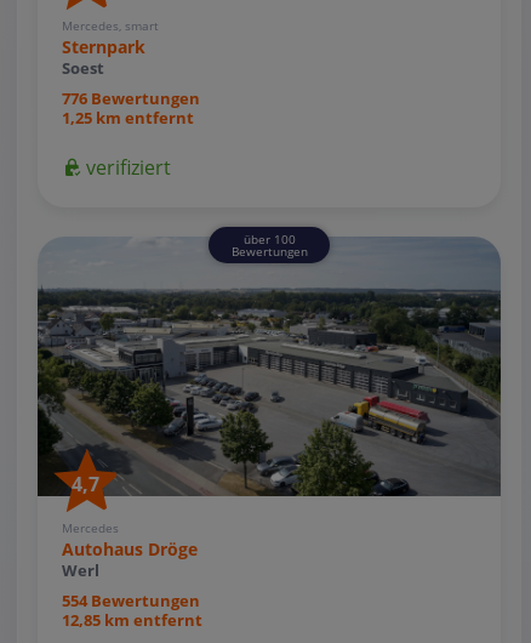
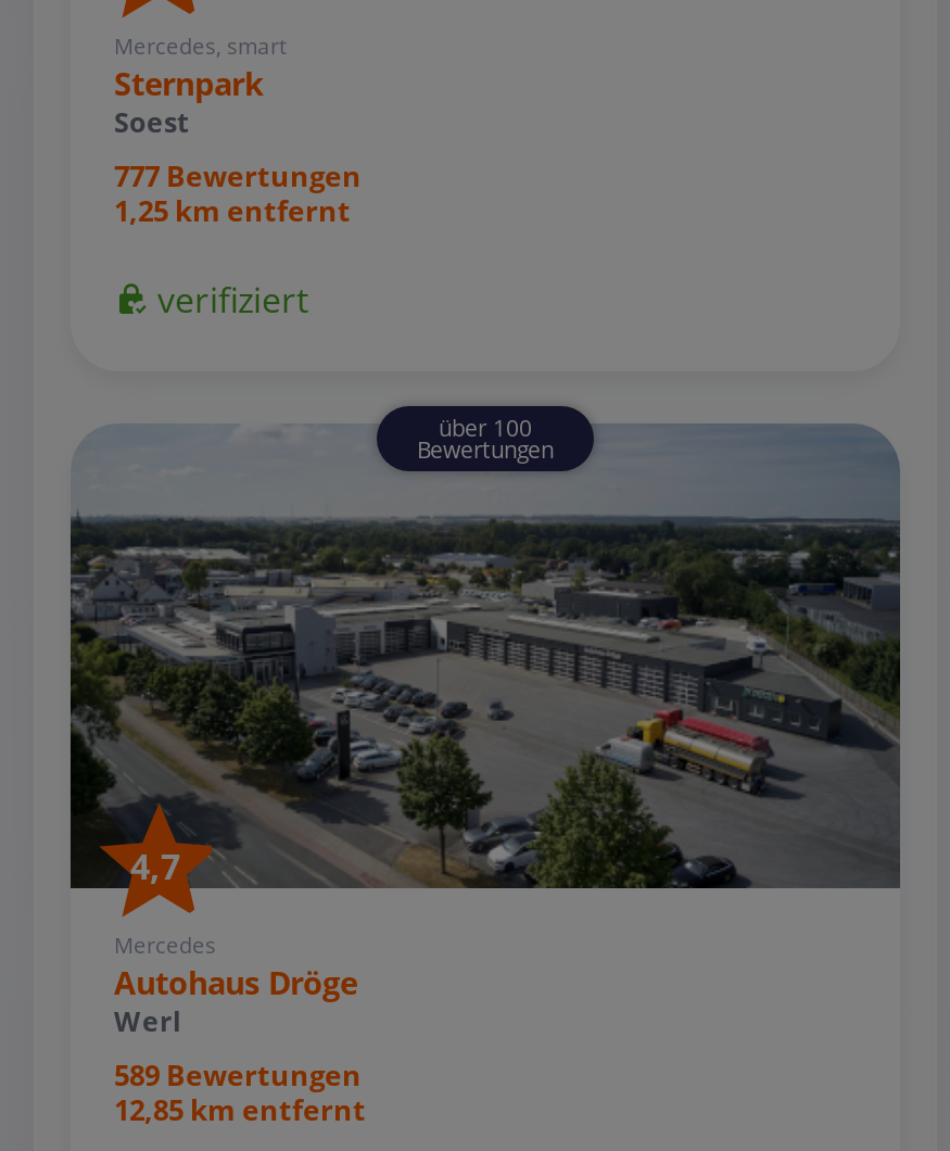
- 776 Bewertungen
+ 777 Bewertungen

- 554 Bewertungen
+ 589 Bewertungen
